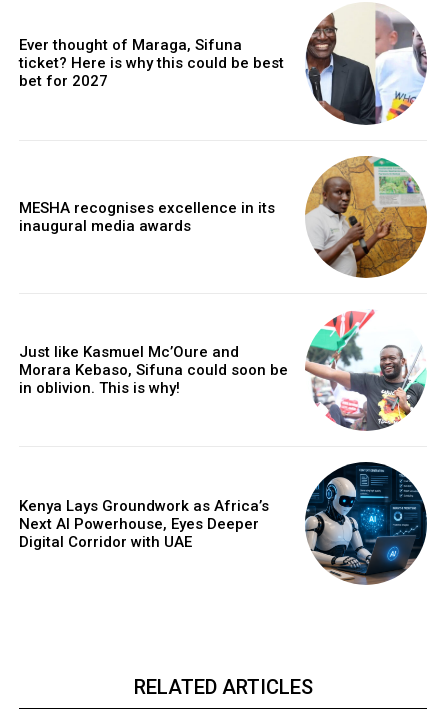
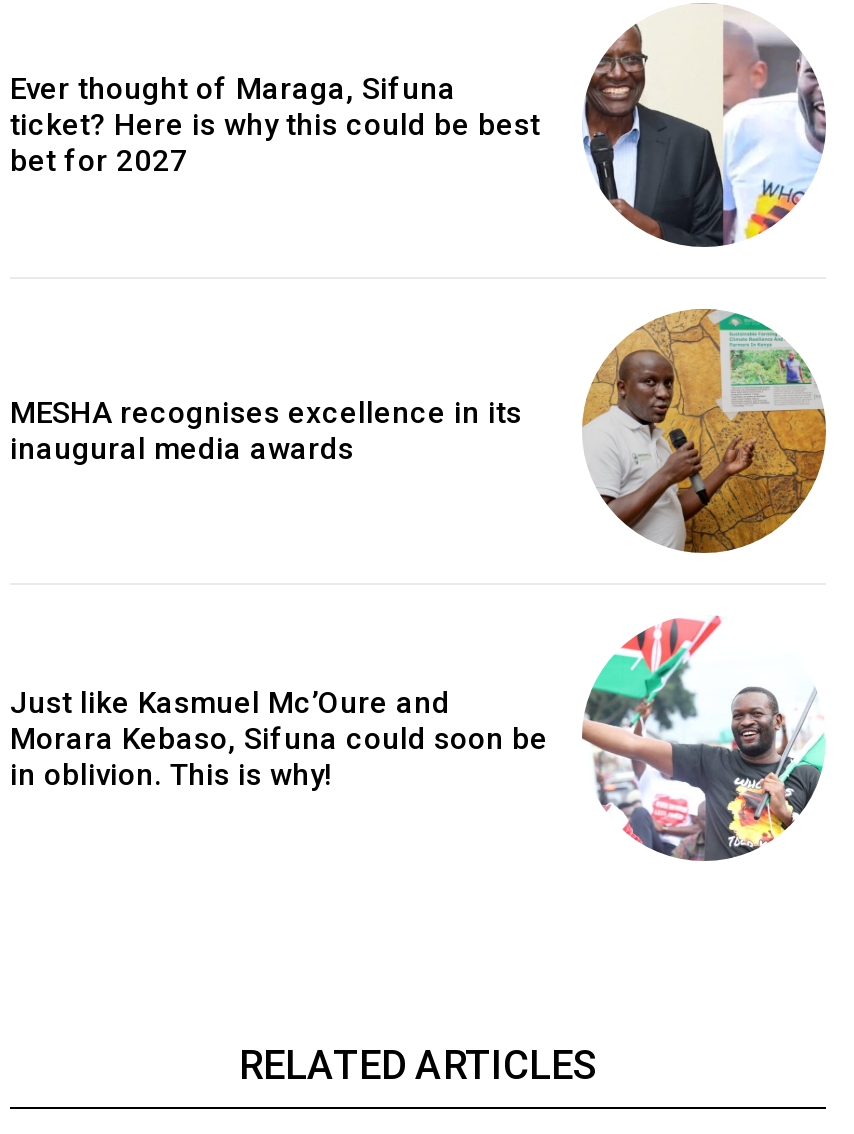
- [image]
- Kenya Lays Groundwork as Africa’s
- Next AI Powerhouse, Eyes Deeper
- Digital Corridor with UAE
